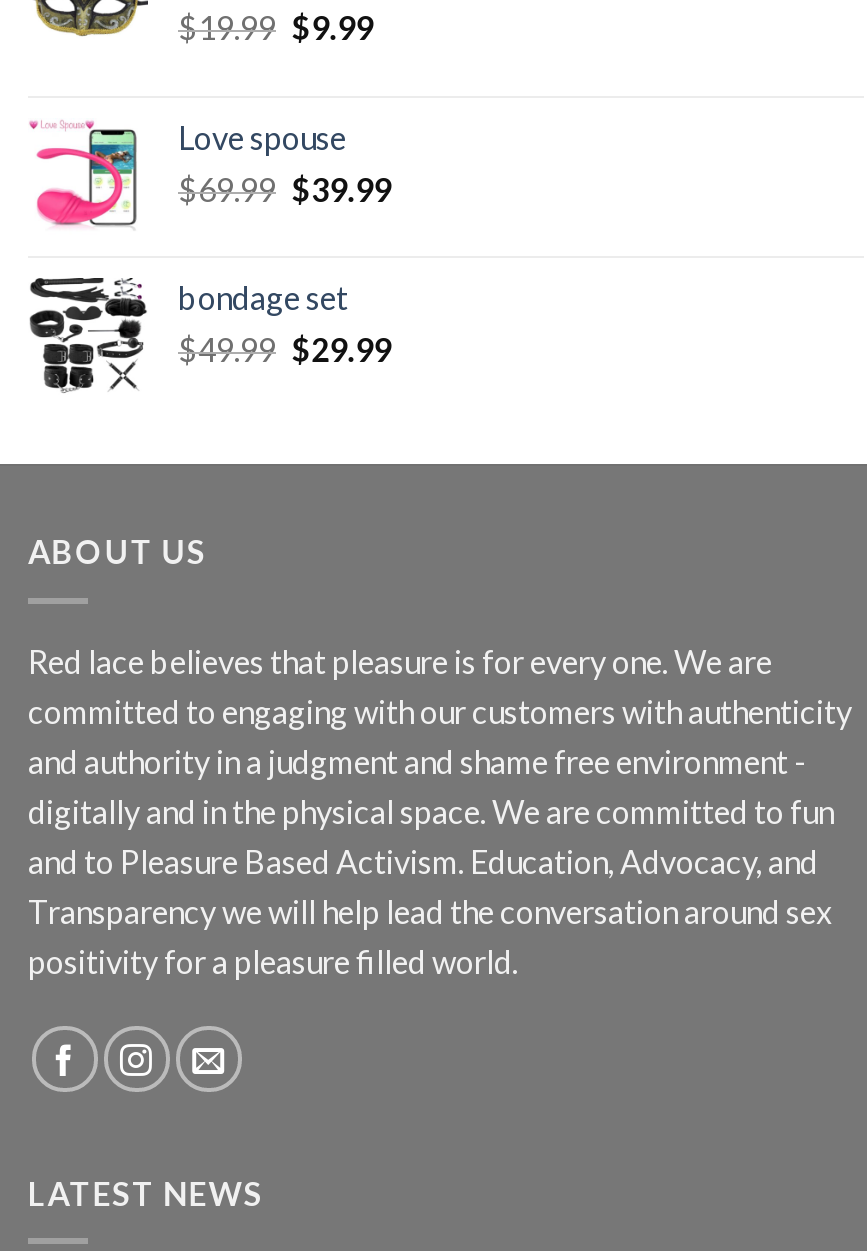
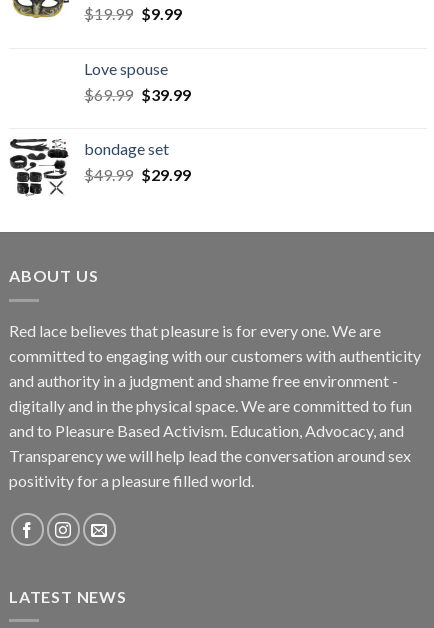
- [image]
